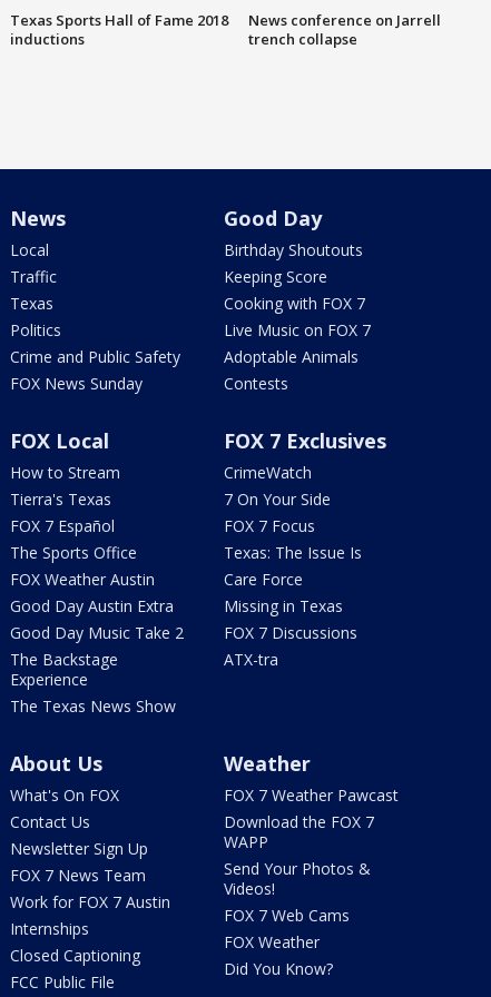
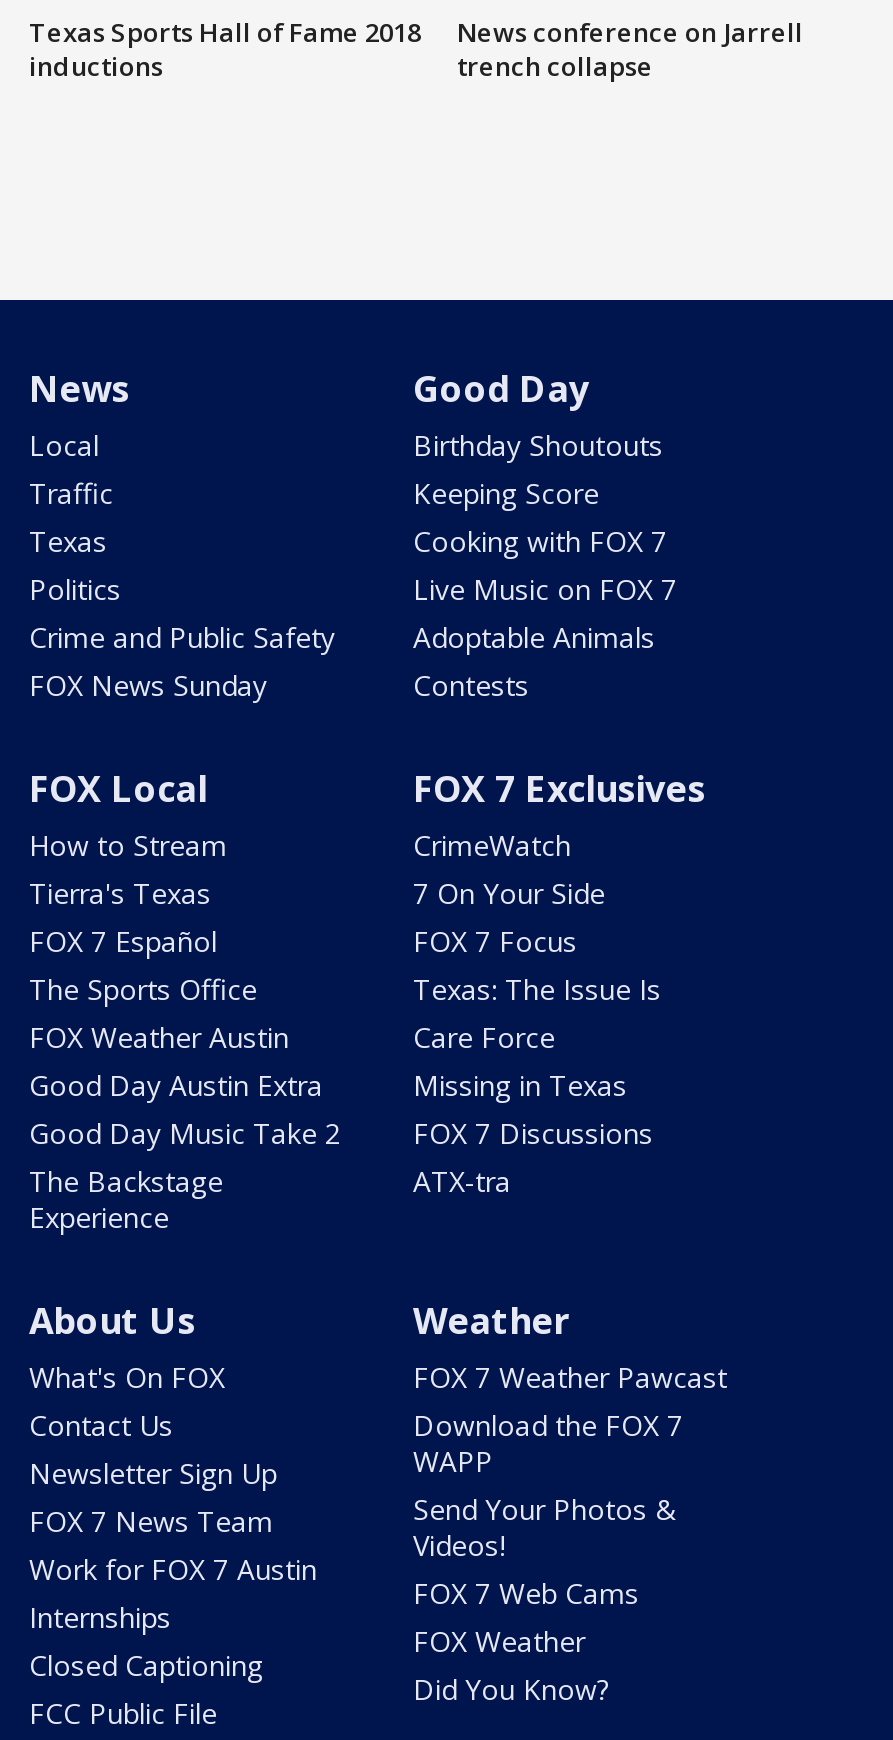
- The Texas News Show
